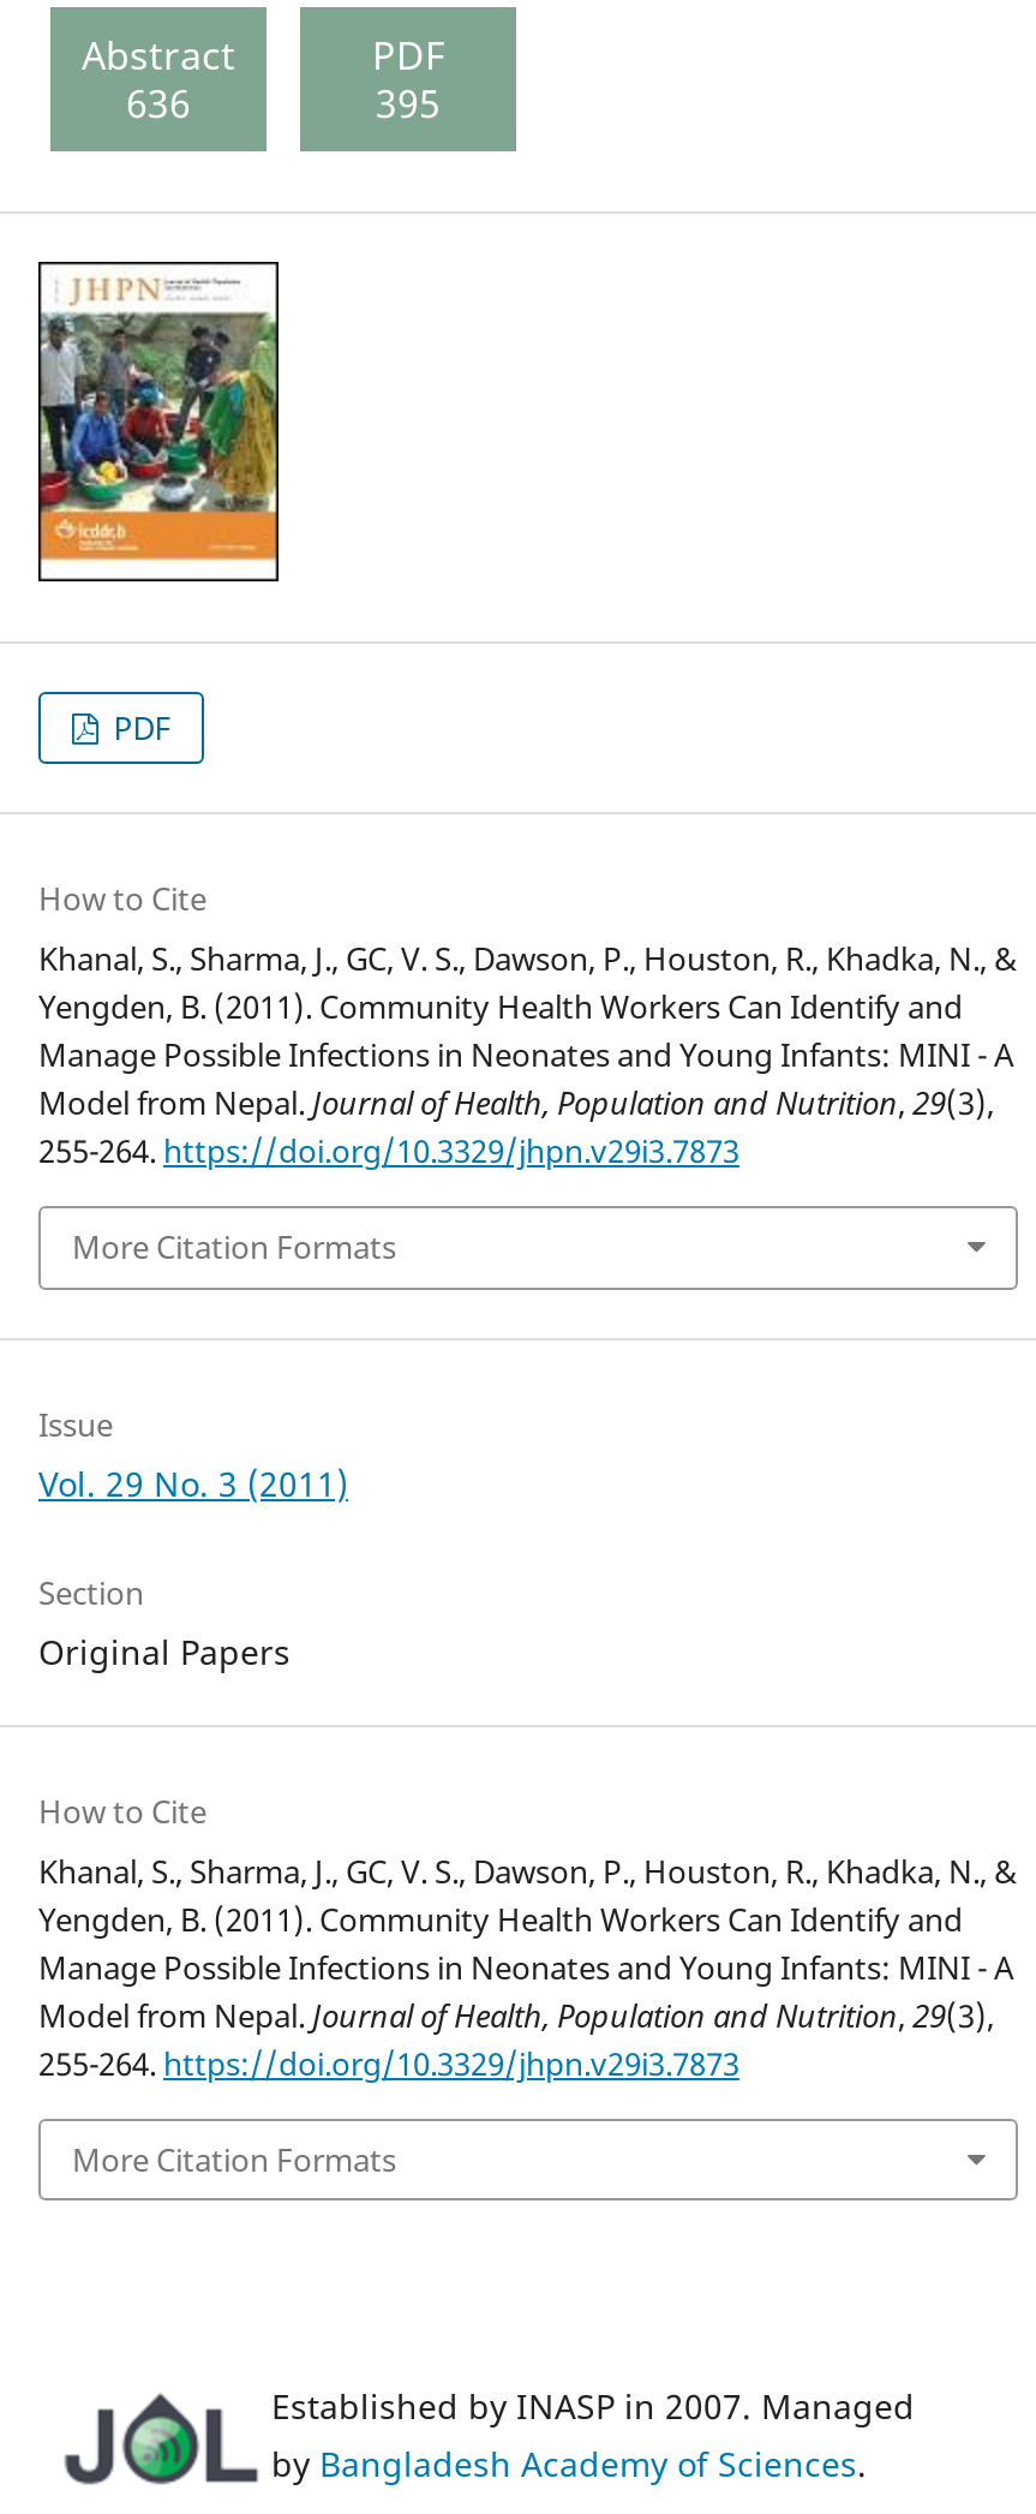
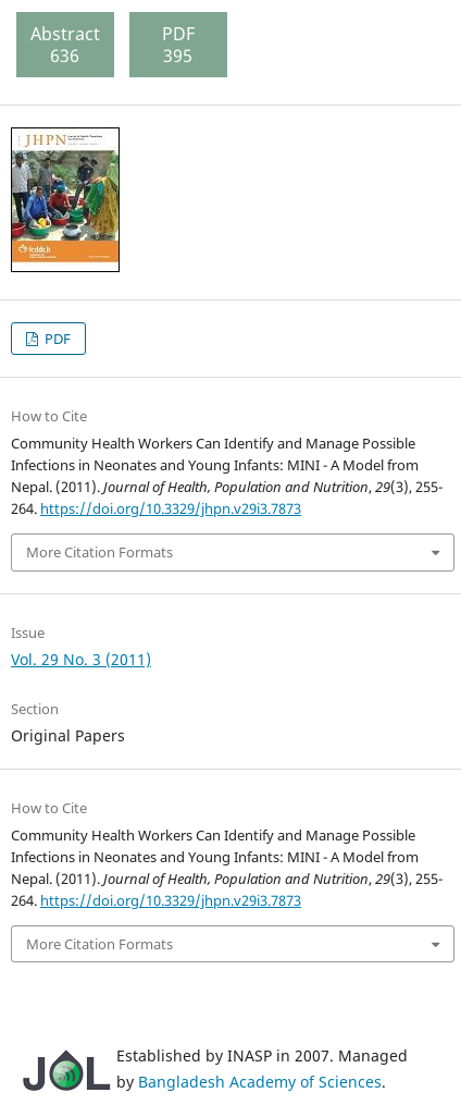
- Khanal, S., Sharma, J., GC, V. S., Dawson, P., Houston, R., Khadka, N., &
- Yengden, B. (2011). Community Health Workers Can Identify and
- Manage Possible Infections in Neonates and Young Infants: MINI - A
- Model from Nepal. Journal of Health, Population and Nutrition, 29(3),
- 255-264. https://doi.org/10.3329/jhpn.v29i3.7873
+ Community Health Workers Can Identify and Manage Possible
+ Infections in Neonates and Young Infants: MINI - A Model from
+ Nepal. (2011).Journal of Health, Population and Nutrition, 29(3), 255-
+ 264. https://doi.org/10.3329/jhpn.v29i3.7873

- Khanal, S., Sharma, J., GC, V. S., Dawson, P., Houston, R., Khadka, N., &
- Yengden, B. (2011). Community Health Workers Can Identify and
- Manage Possible Infections in Neonates and Young Infants: MINI - A
- Model from Nepal. Journal of Health, Population and Nutrition, 29(3),
- 255-264. https://doi.org/10.3329/jhpn.v29i3.7873
+ Community Health Workers Can Identify and Manage Possible
+ Infections in Neonates and Young Infants: MINI - A Model from
+ Nepal. (2011). Journal of Health, Population and Nutrition, 29(3), 255-
+ 264. https://doi.org/10.3329/jhpn.v29i3.7873
